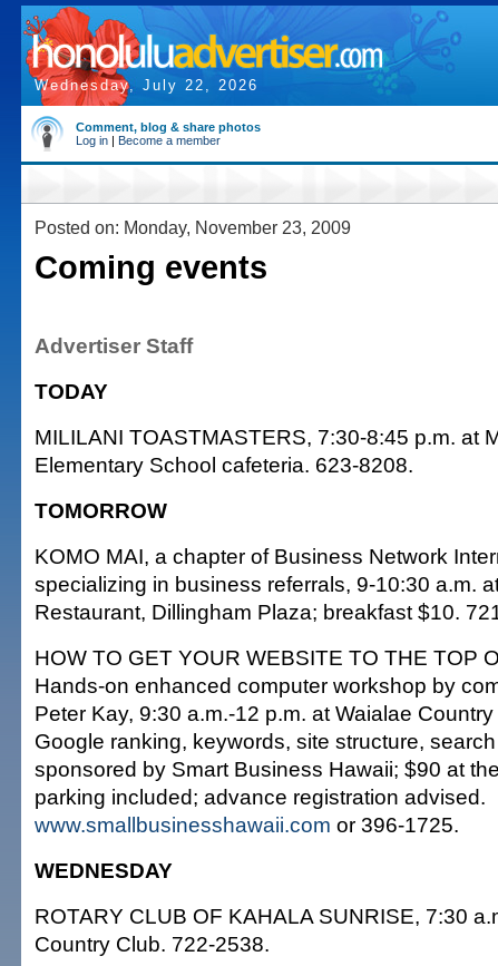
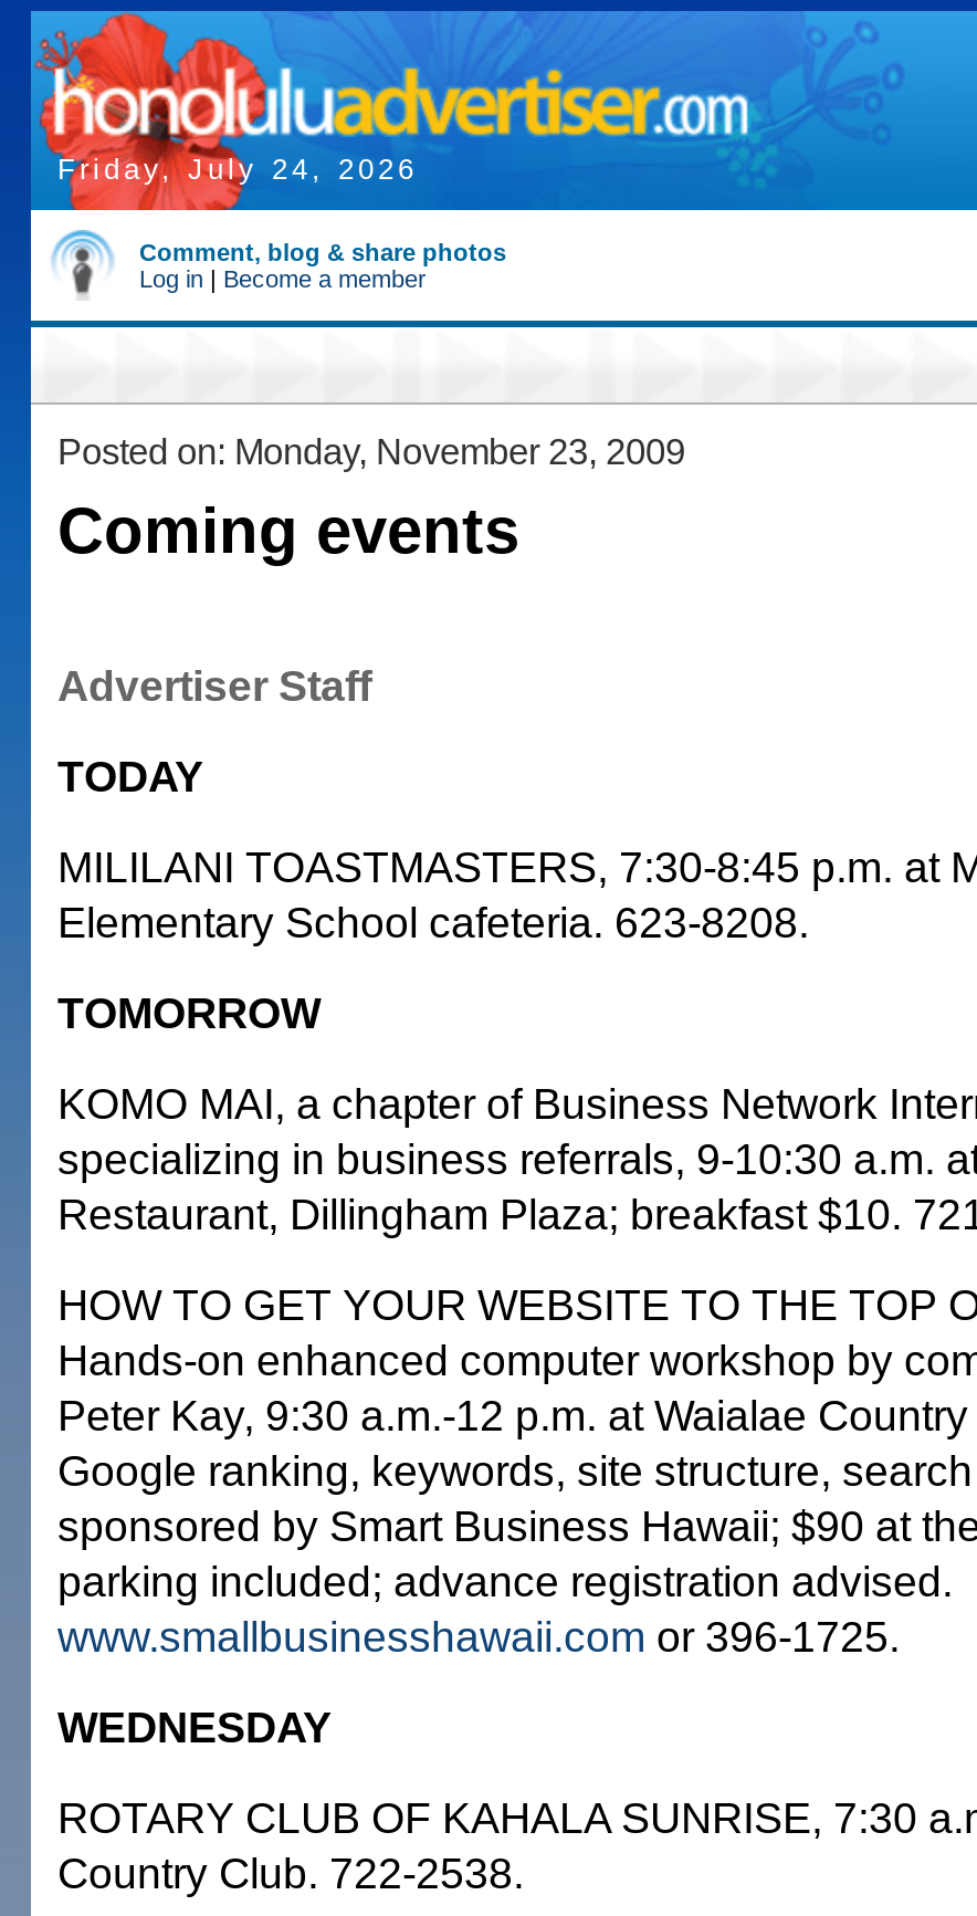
- Wednesday, July 22, 2026
+ Friday, July 24, 2026
